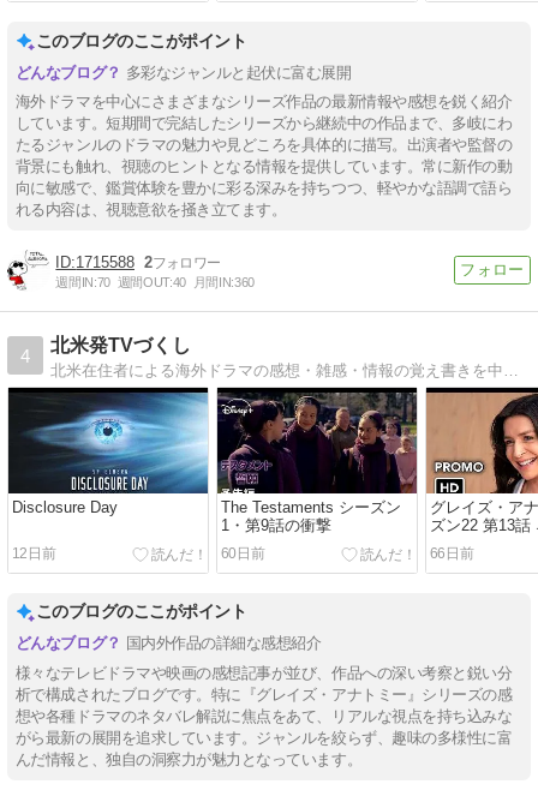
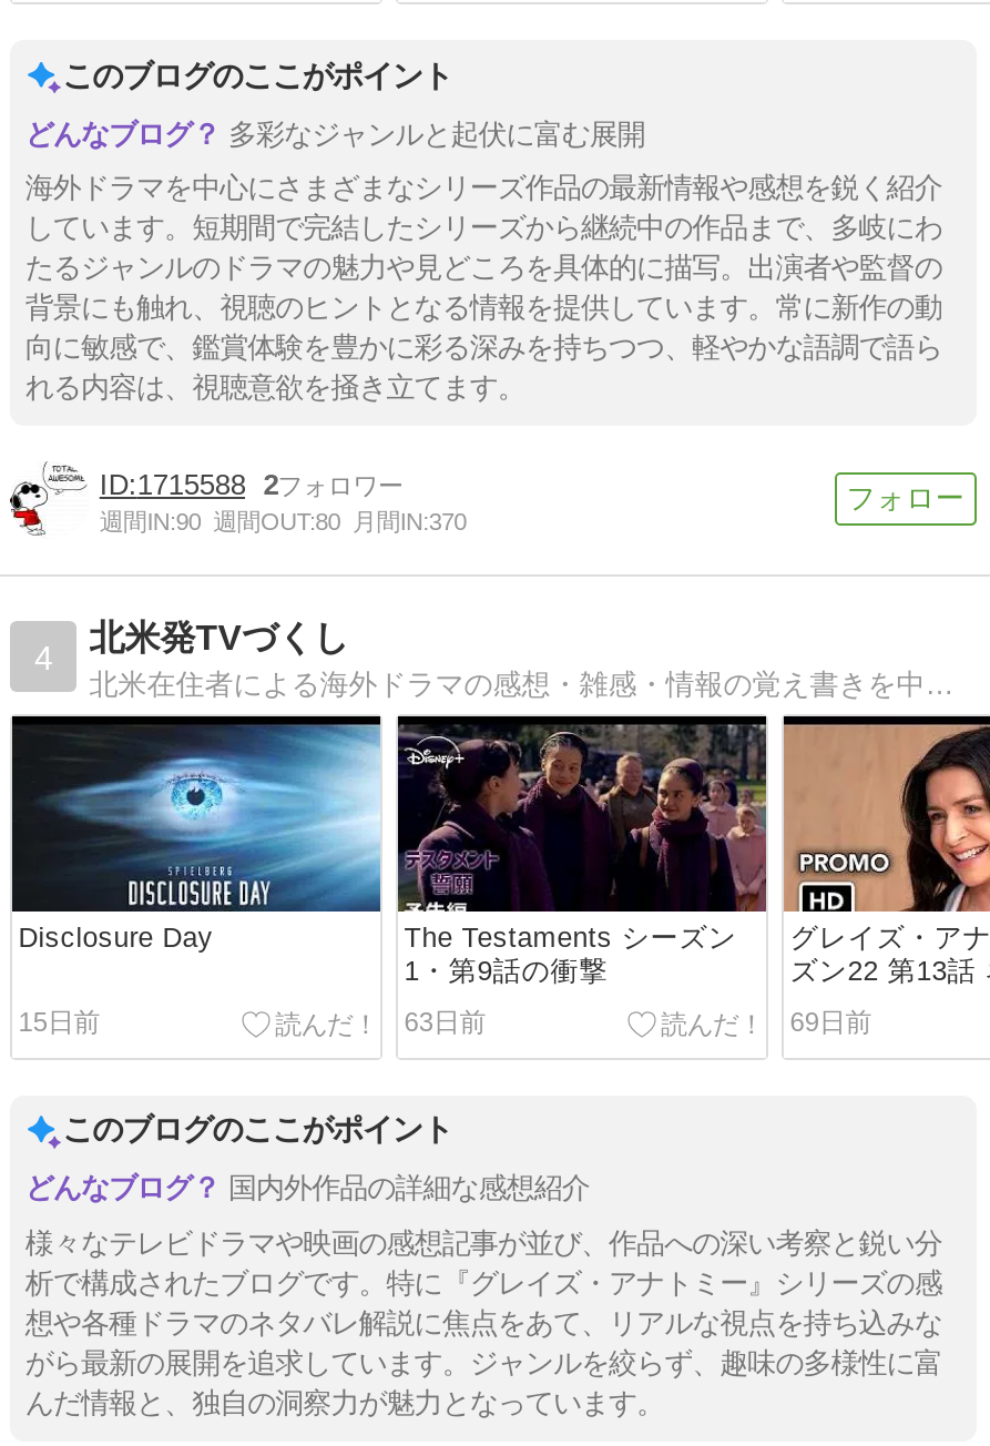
- 週間IN:70 週間OUT:40 月間IN:360
+ 週間IN:90 週間OUT:80 月間IN:370

- 12日前
+ 15日前

- 60日前
+ 63日前

- 66日前
+ 69日前
